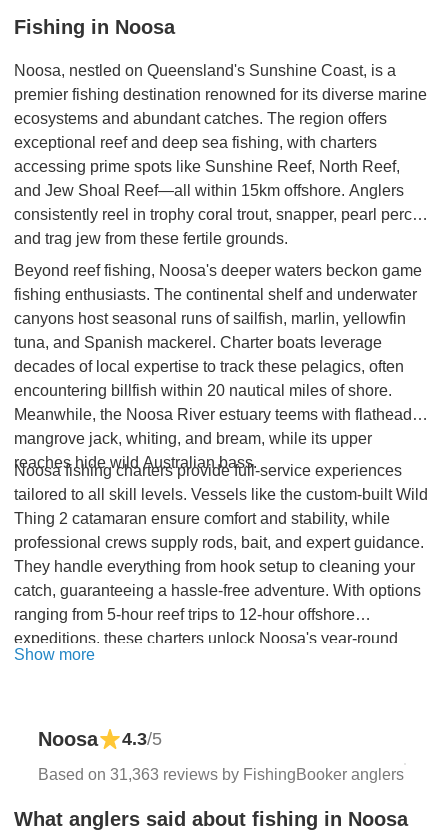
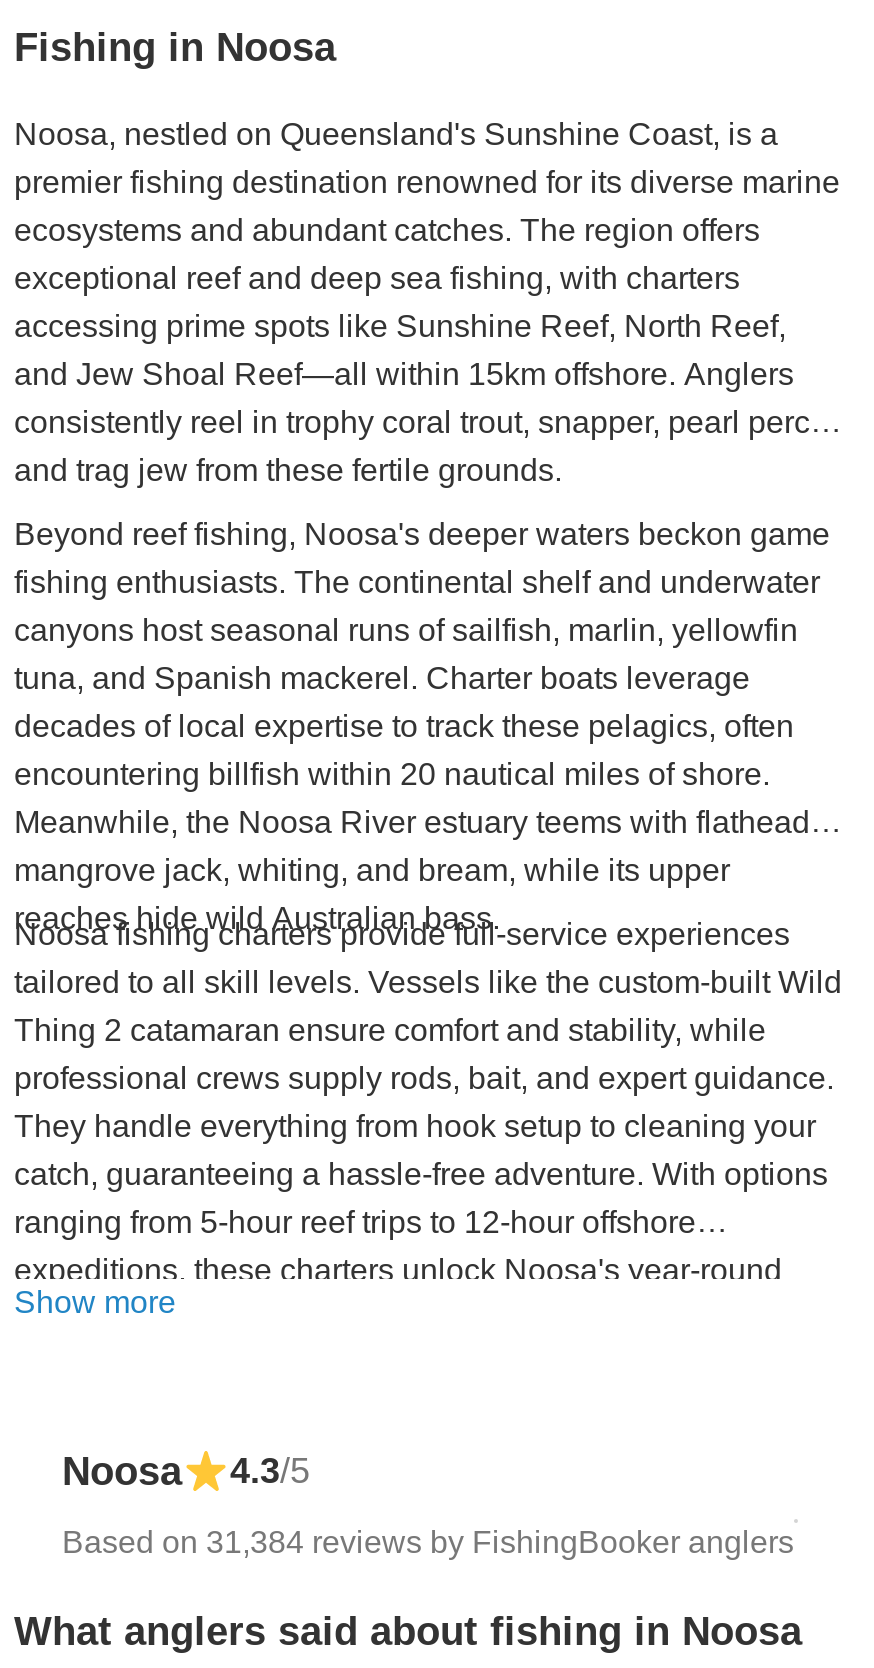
- Based on 31,363 reviews by FishingBooker anglers
+ Based on 31,384 reviews by FishingBooker anglers
